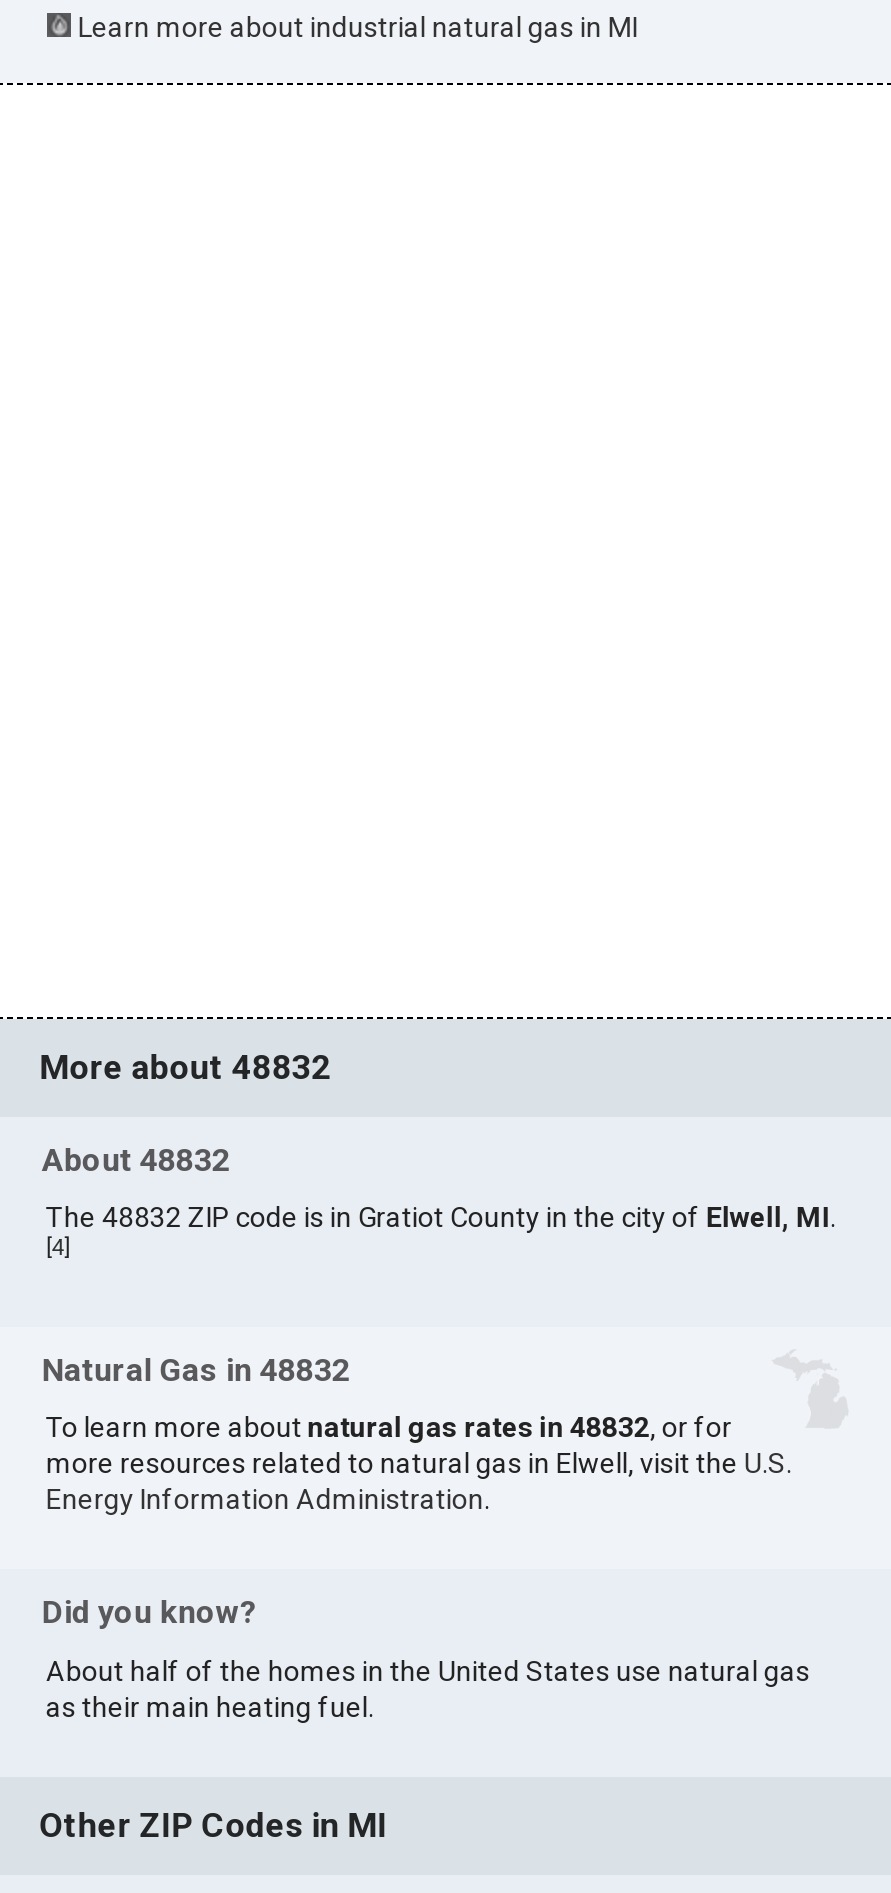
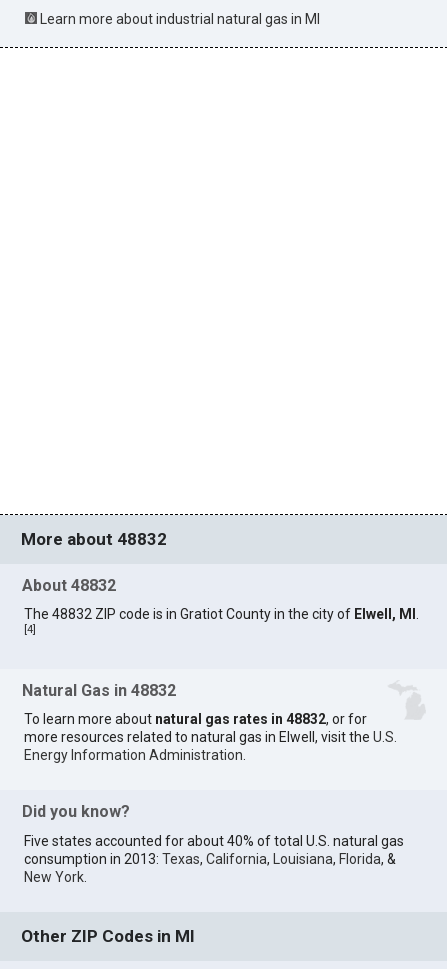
- About half of the homes in the United States use natural gas
- as their main heating fuel.
+ Five states accounted for about 40% of total U.S. natural gas
+ consumption in 2013: Texas, California, Louisiana, Florida, &
+ New York.
